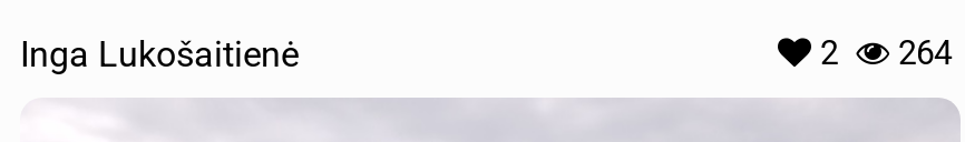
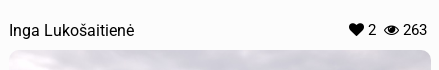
- 2 264
+ 2 263
